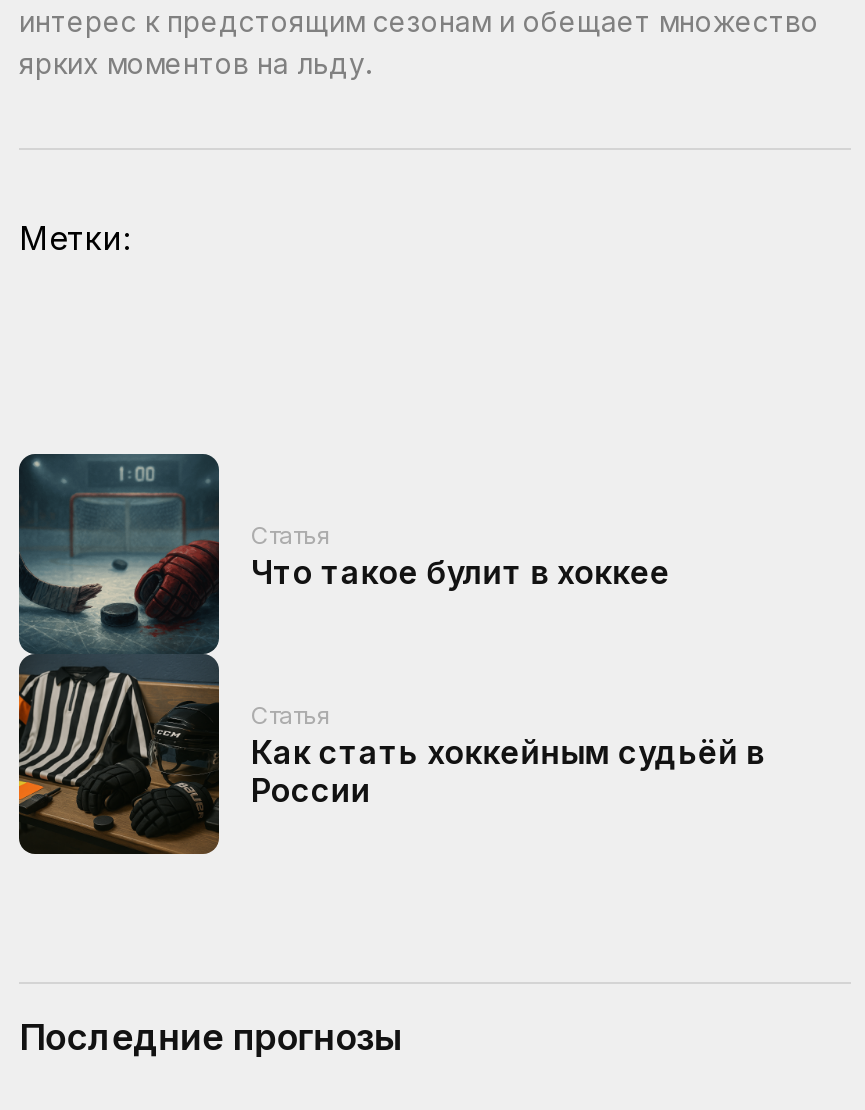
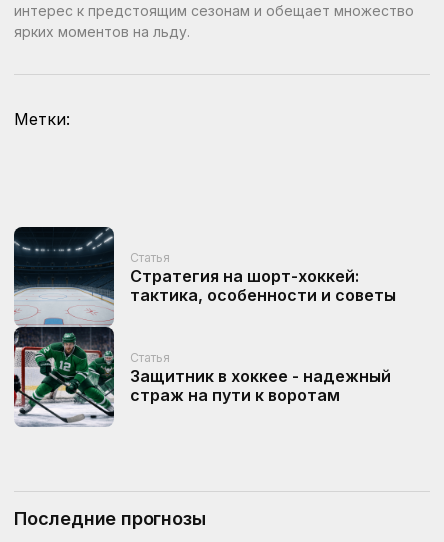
- [image]
- Что такое булит в хоккее
+ [image]
+ Стратегия на шорт-хоккей:
+ тактика, особенности и советы

- Как стать хоккейным судьёй в
- России
+ Защитник в хоккее - надежный
+ страж на пути к воротам
